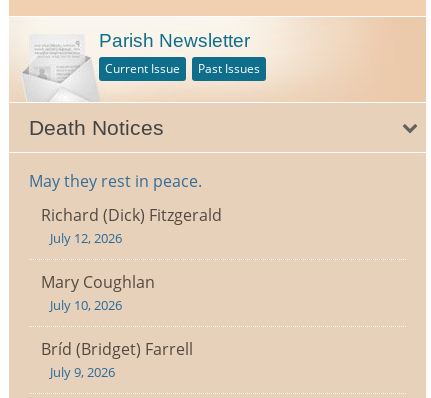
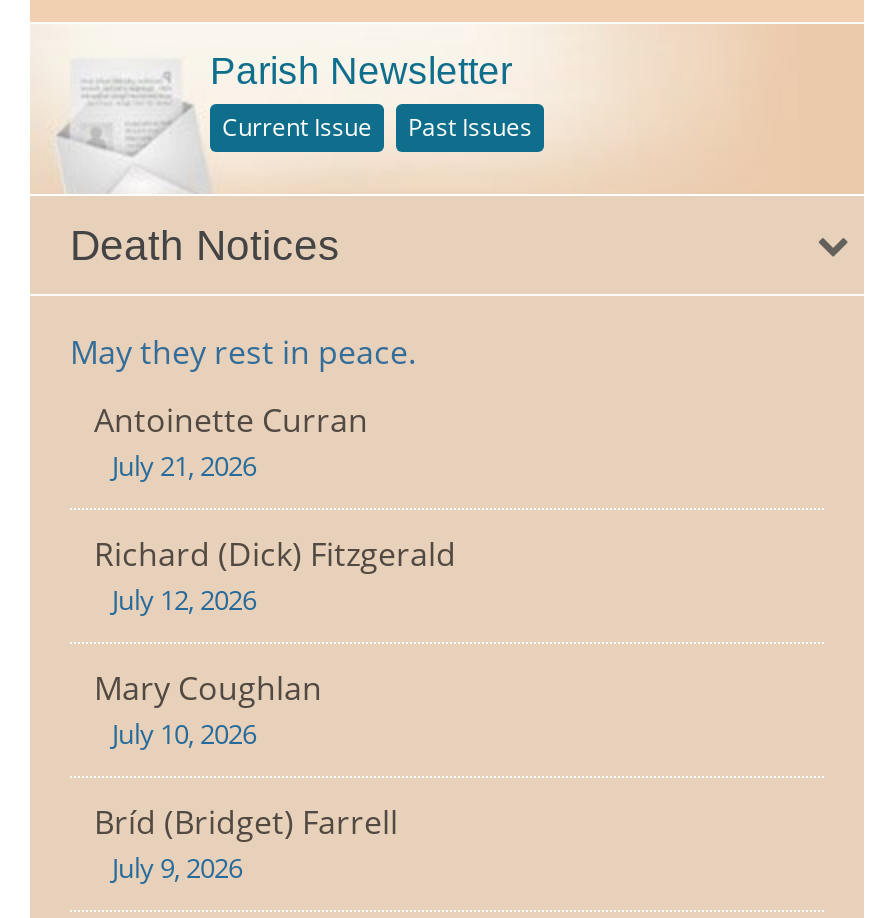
+ Antoinette Curran
+ July 21, 2026
